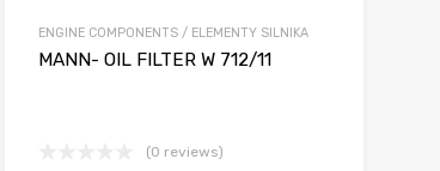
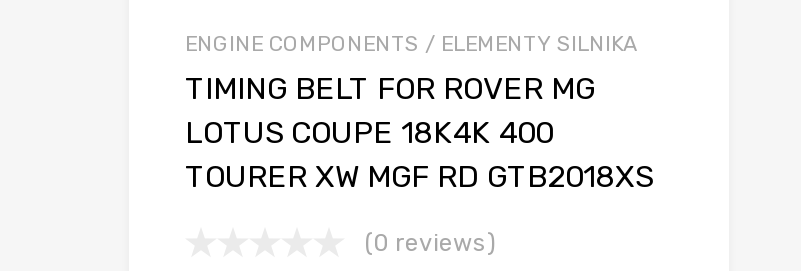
- MANN- OIL FILTER W 712/11
+ TIMING BELT FOR ROVER MG
+ LOTUS COUPE 18K4K 400
+ TOURER XW MGF RD GTB2018XS
